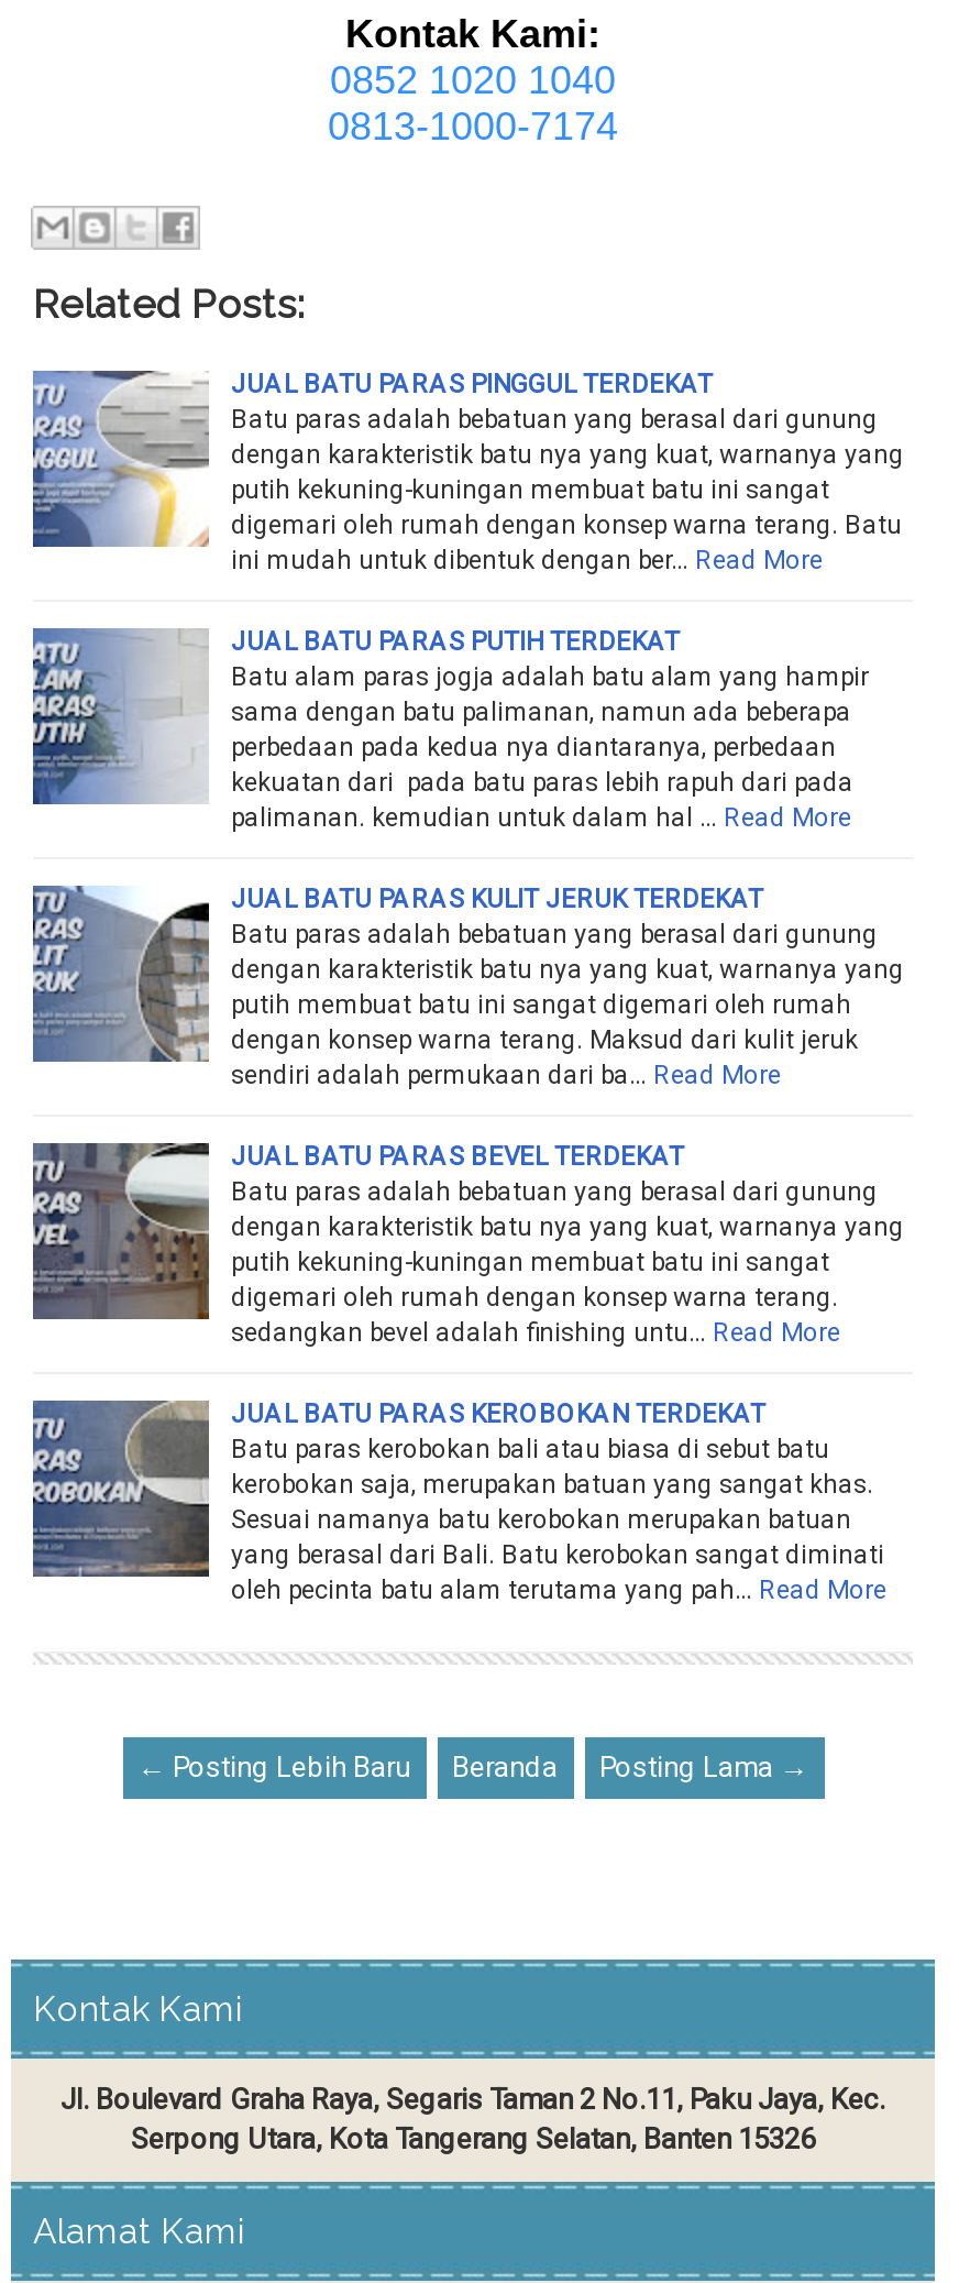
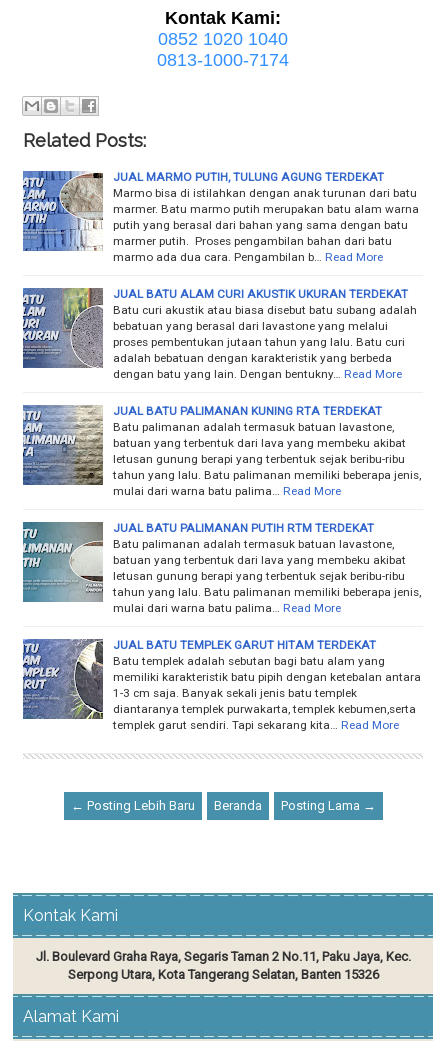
- [image]
- JUAL BATU PARAS PINGGUL TERDEKAT
- Batu paras adalah bebatuan yang berasal dari gunung
- dengan karakteristik batu nya yang kuat, warnanya yang
- putih kekuning-kuningan membuat batu ini sangat
- digemari oleh rumah dengan konsep warna terang. Batu
- ini mudah untuk dibentuk dengan ber… Read More
+ [image]
+ JUAL MARMO PUTIH, TULUNG AGUNG TERDEKAT
+ Marmo bisa di istilahkan dengan anak turunan dari batu
+ marmer. Batu marmo putih merupakan batu alam warna
+ putih yang berasal dari bahan yang sama dengan batu
+ marmer putih. Proses pengambilan bahan dari batu
+ marmo ada dua cara. Pengambilan b… Read More

- [image]
- JUAL BATU PARAS PUTIH TERDEKAT
- Batu alam paras jogja adalah batu alam yang hampir
- sama dengan batu palimanan, namun ada beberapa
- perbedaan pada kedua nya diantaranya, perbedaan
- kekuatan dari pada batu paras lebih rapuh dari pada
- palimanan. kemudian untuk dalam hal … Read More
+ [image]
+ JUAL BATU ALAM CURI AKUSTIK UKURAN TERDEKAT
+ Batu curi akustik atau biasa disebut batu subang adalah
+ bebatuan yang berasal dari lavastone yang melalui
+ proses pembentukan jutaan tahun yang lalu. Batu curi
+ adalah bebatuan dengan karakteristik yang berbeda
+ dengan batu yang lain. Dengan bentukny… Read More

- [image]
- JUAL BATU PARAS KULIT JERUK TERDEKAT
- Batu paras adalah bebatuan yang berasal dari gunung
- dengan karakteristik batu nya yang kuat, warnanya yang
- putih membuat batu ini sangat digemari oleh rumah
- dengan konsep warna terang. Maksud dari kulit jeruk
- sendiri adalah permukaan dari ba… Read More
+ [image]
+ JUAL BATU PALIMANAN KUNING RTA TERDEKAT
+ Batu palimanan adalah termasuk batuan lavastone,
+ batuan yang terbentuk dari lava yang membeku akibat
+ letusan gunung berapi yang terbentuk sejak beribu-ribu
+ tahun yang lalu. Batu palimanan memiliki beberapa jenis,
+ mulai dari warna batu palima… Read More

- [image]
- JUAL BATU PARAS BEVEL TERDEKAT
- Batu paras adalah bebatuan yang berasal dari gunung
- dengan karakteristik batu nya yang kuat, warnanya yang
- putih kekuning-kuningan membuat batu ini sangat
- digemari oleh rumah dengan konsep warna terang.
- sedangkan bevel adalah finishing untu… Read More
+ [image]
+ JUAL BATU PALIMANAN PUTIH RTM TERDEKAT
+ Batu palimanan adalah termasuk batuan lavastone,
+ batuan yang terbentuk dari lava yang membeku akibat
+ letusan gunung berapi yang terbentuk sejak beribu-ribu
+ tahun yang lalu. Batu palimanan memiliki beberapa jenis,
+ mulai dari warna batu palima… Read More

- [image]
- JUAL BATU PARAS KEROBOKAN TERDEKAT
- Batu paras kerobokan bali atau biasa di sebut batu
- kerobokan saja, merupakan batuan yang sangat khas.
- Sesuai namanya batu kerobokan merupakan batuan
- yang berasal dari Bali. Batu kerobokan sangat diminati
- oleh pecinta batu alam terutama yang pah… Read More
+ [image]
+ JUAL BATU TEMPLEK GARUT HITAM TERDEKAT
+ Batu templek adalah sebutan bagi batu alam yang
+ memiliki karakteristik batu pipih dengan ketebalan antara
+ 1-3 cm saja. Banyak sekali jenis batu templek
+ diantaranya templek purwakarta, templek kebumen,serta
+ templek garut sendiri. Tapi sekarang kita… Read More
